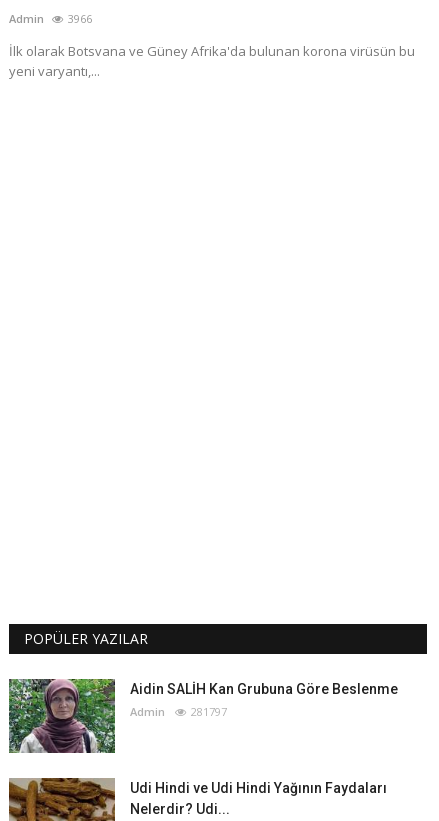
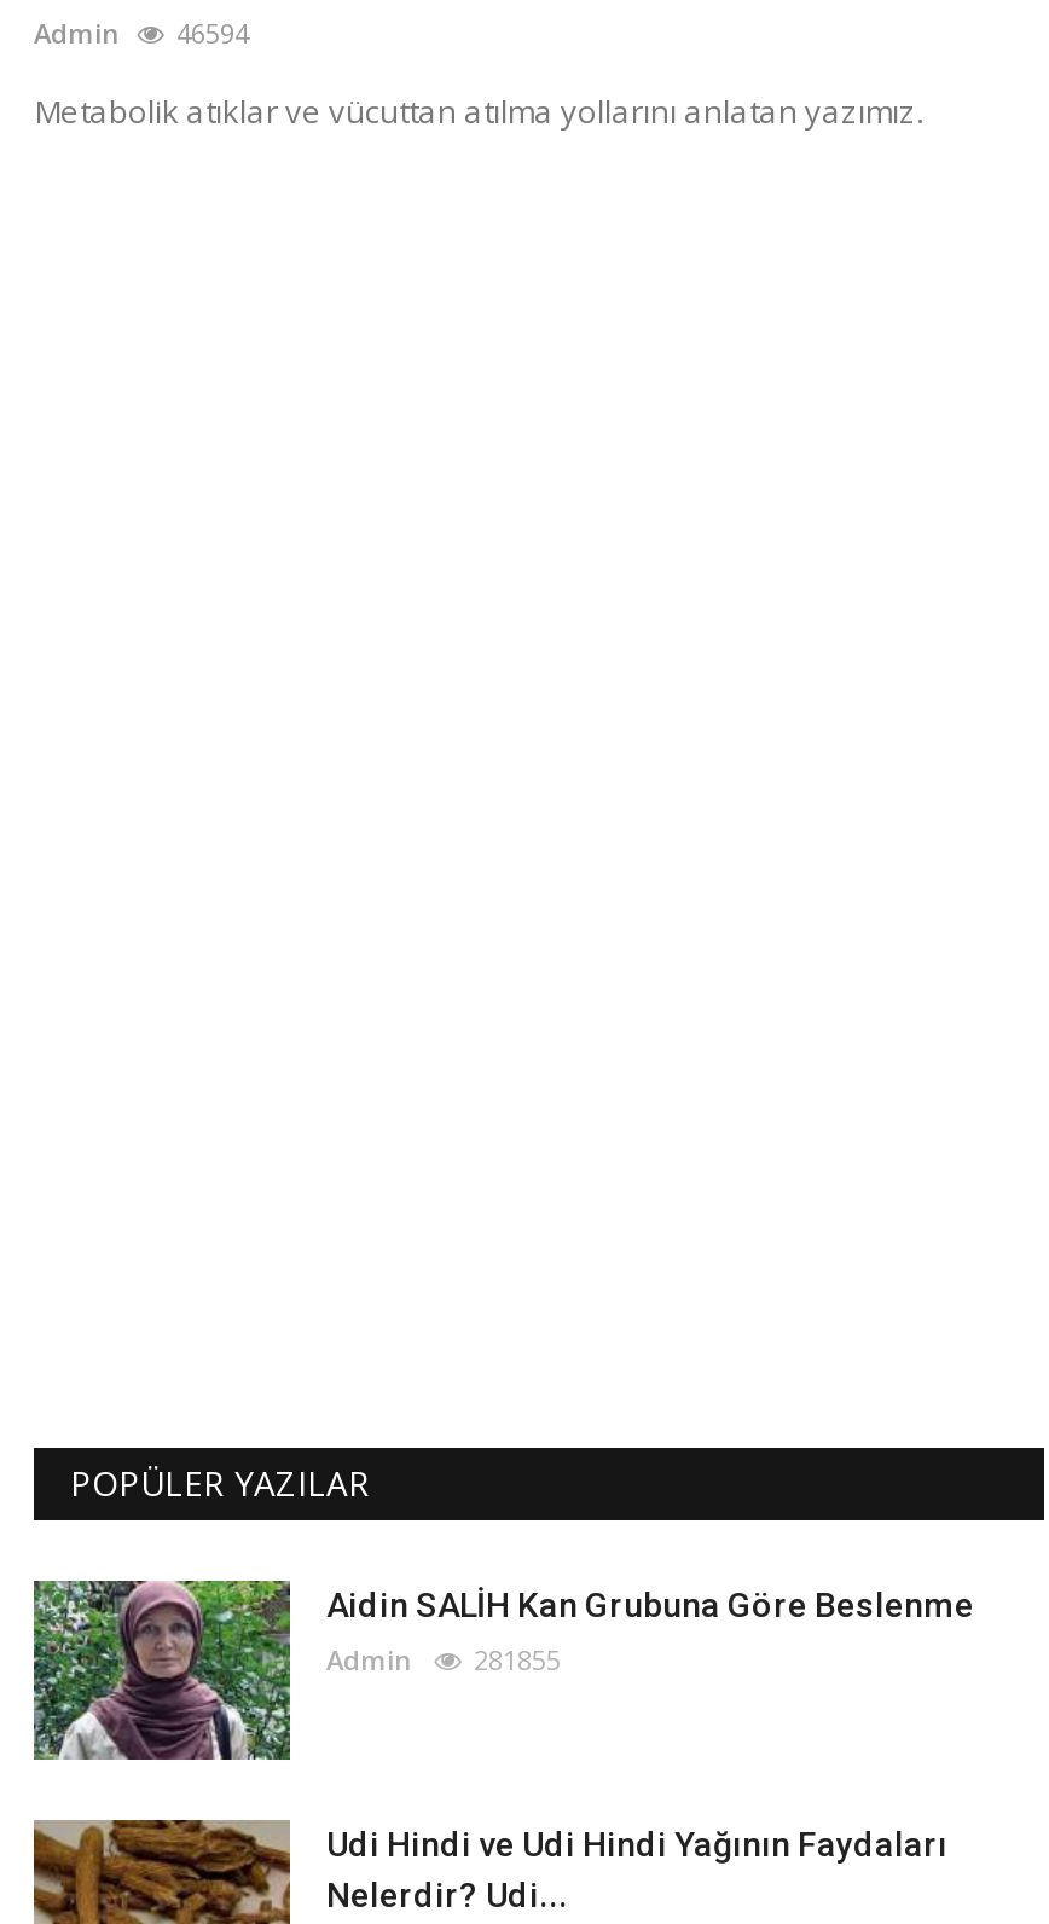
- Admin 3966
+ Admin 46594

- İlk olarak Botsvana ve Güney Afrika'da bulunan korona virüsün bu
- yeni varyantı,...
+ Metabolik atıklar ve vücuttan atılma yollarını anlatan yazımız.

- Admin 281797
+ Admin 281855
